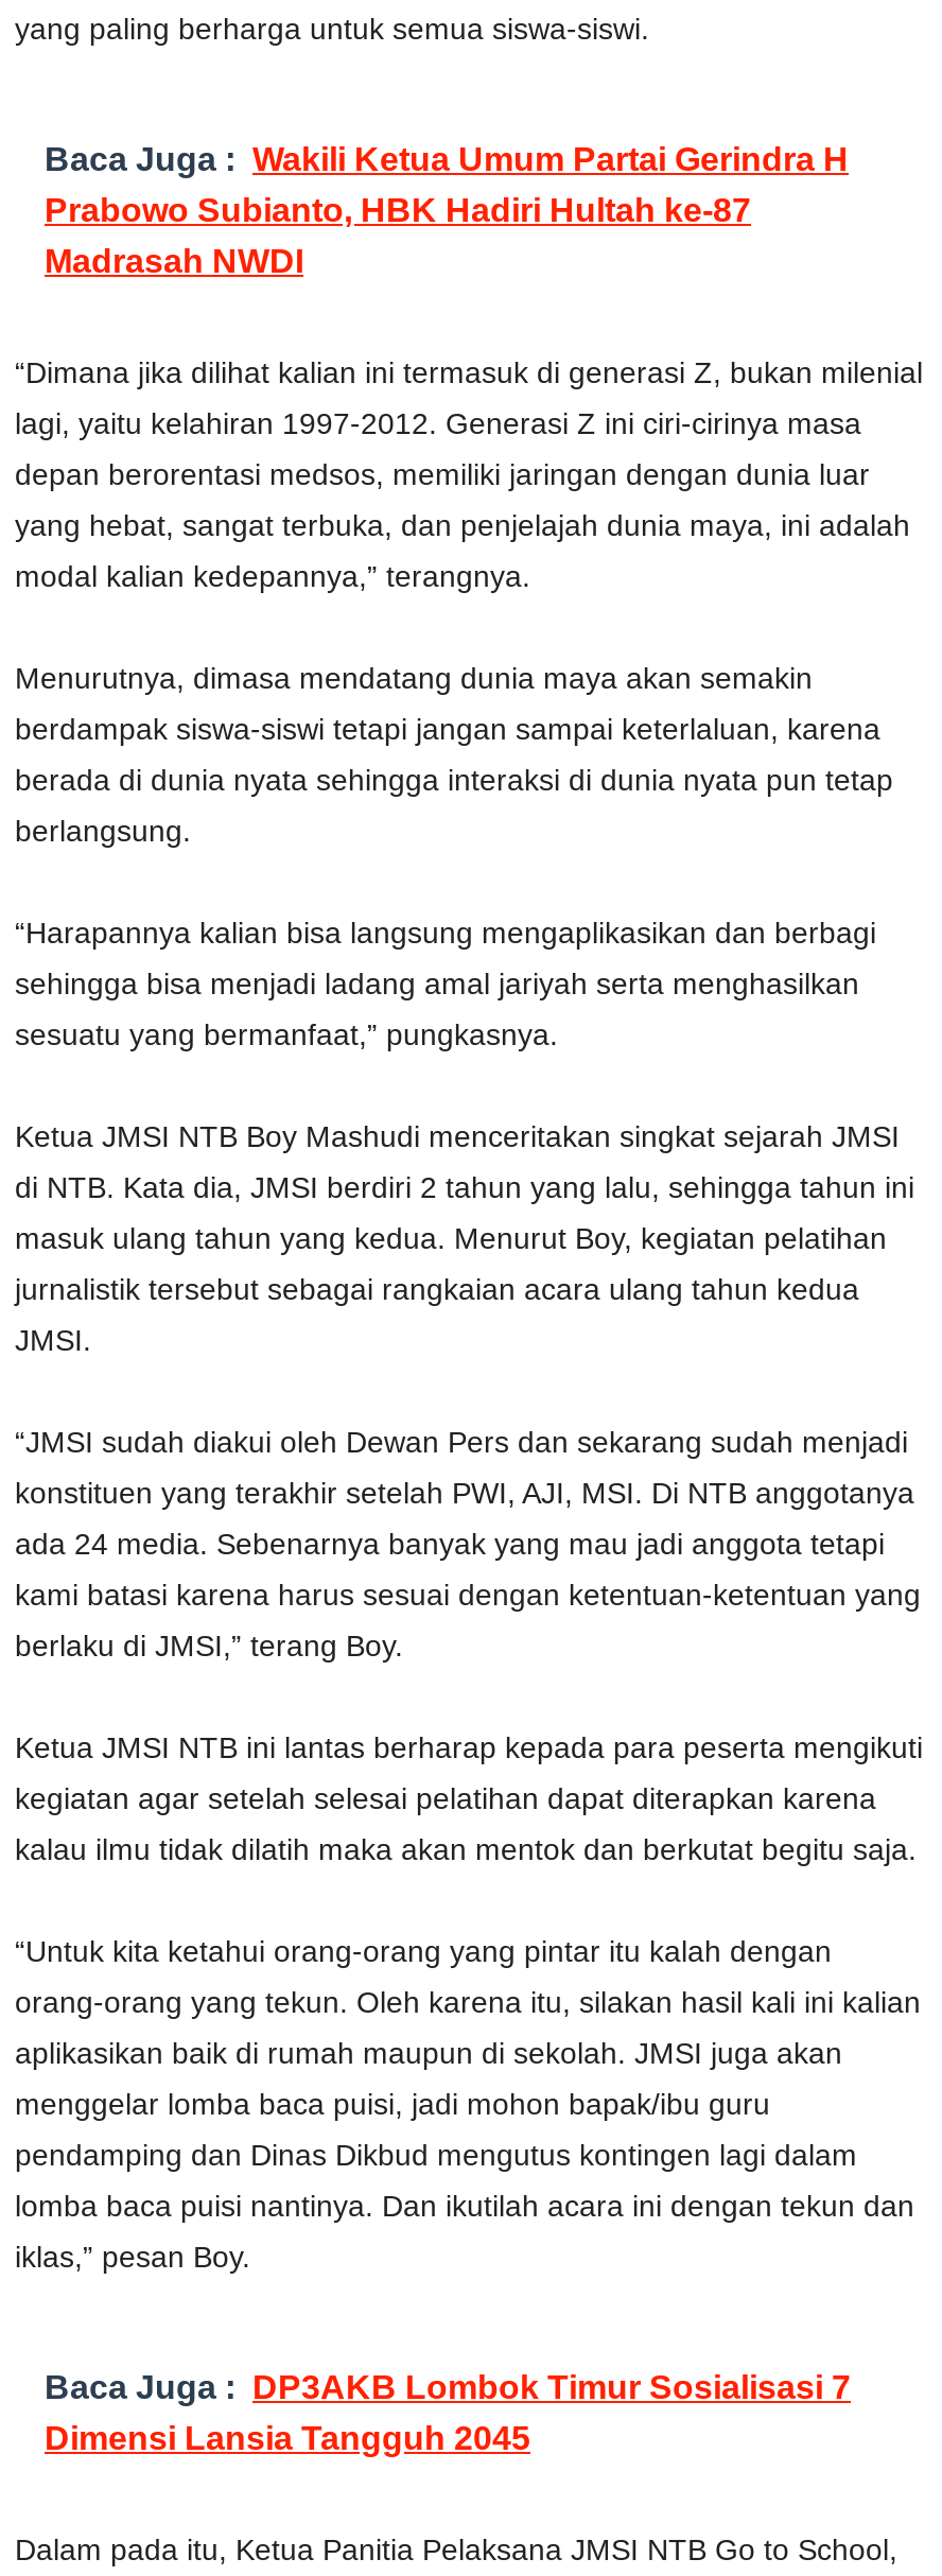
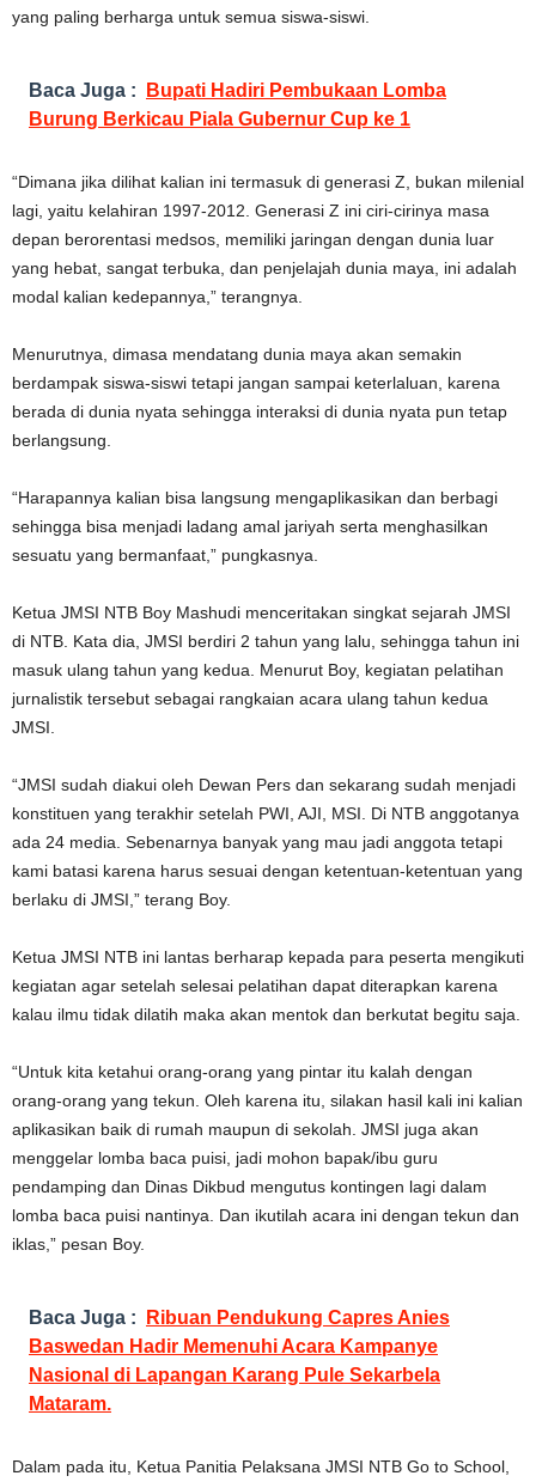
- Baca Juga : Wakili Ketua Umum Partai Gerindra H
- Prabowo Subianto, HBK Hadiri Hultah ke-87
- Madrasah NWDI
+ Baca Juga : Bupati Hadiri Pembukaan Lomba
+ Burung Berkicau Piala Gubernur Cup ke 1

moved up: “Dimana jika dilihat kalian ini termasuk di generasi Z, bukan milenial | lagi, yaitu kelahiran 1997-2012. Generasi Z ini ciri-cirinya masa | depan berorentasi medsos, memiliki jaringan dengan dunia luar | ... | lomba baca puisi nantinya. Dan ikutilah acara ini dengan tekun dan | iklas,” pesan Boy.

- Baca Juga : DP3AKB Lombok Timur Sosialisasi 7
- Dimensi Lansia Tangguh 2045
+ Baca Juga : Ribuan Pendukung Capres Anies
+ Baswedan Hadir Memenuhi Acara Kampanye
+ Nasional di Lapangan Karang Pule Sekarbela
+ Mataram.
